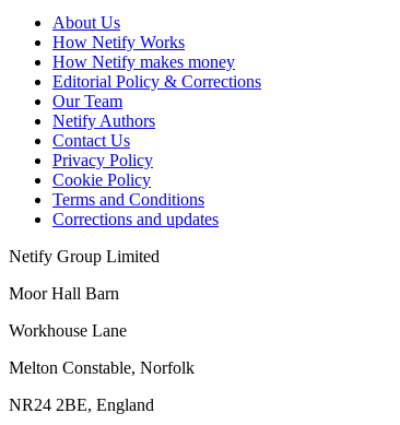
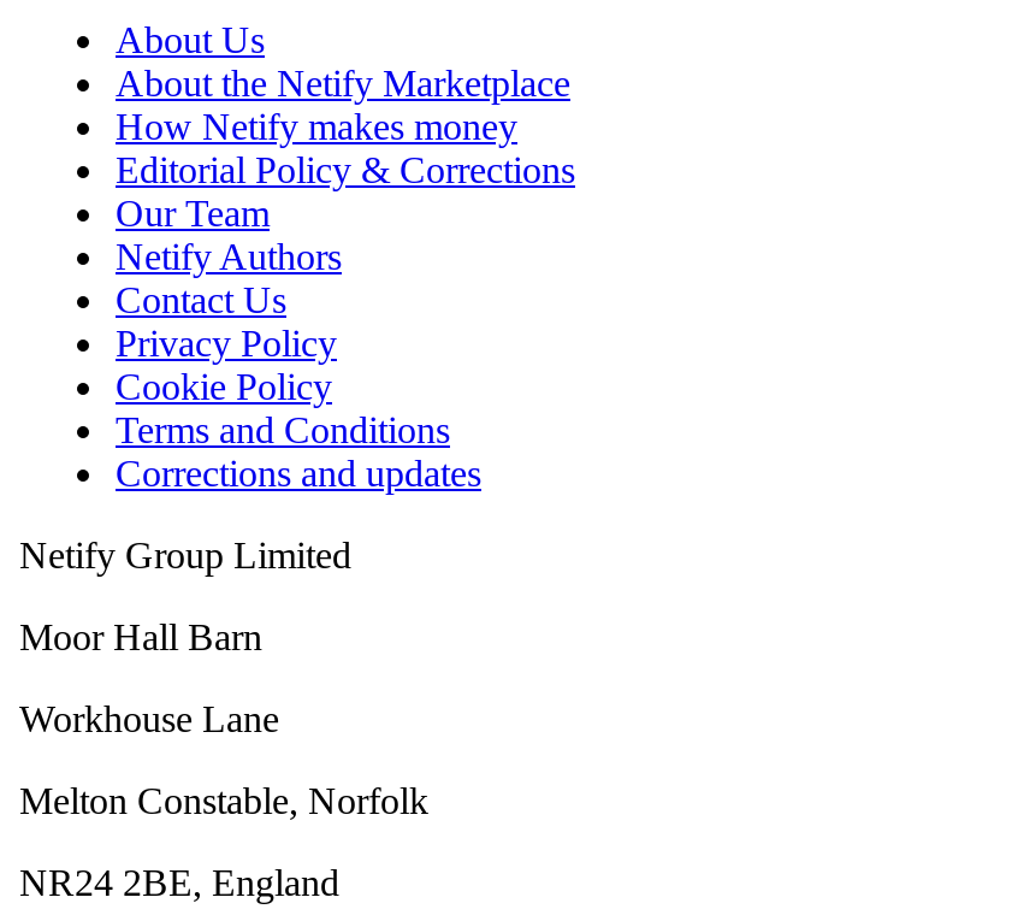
- How Netify Works
+ About the Netify Marketplace
